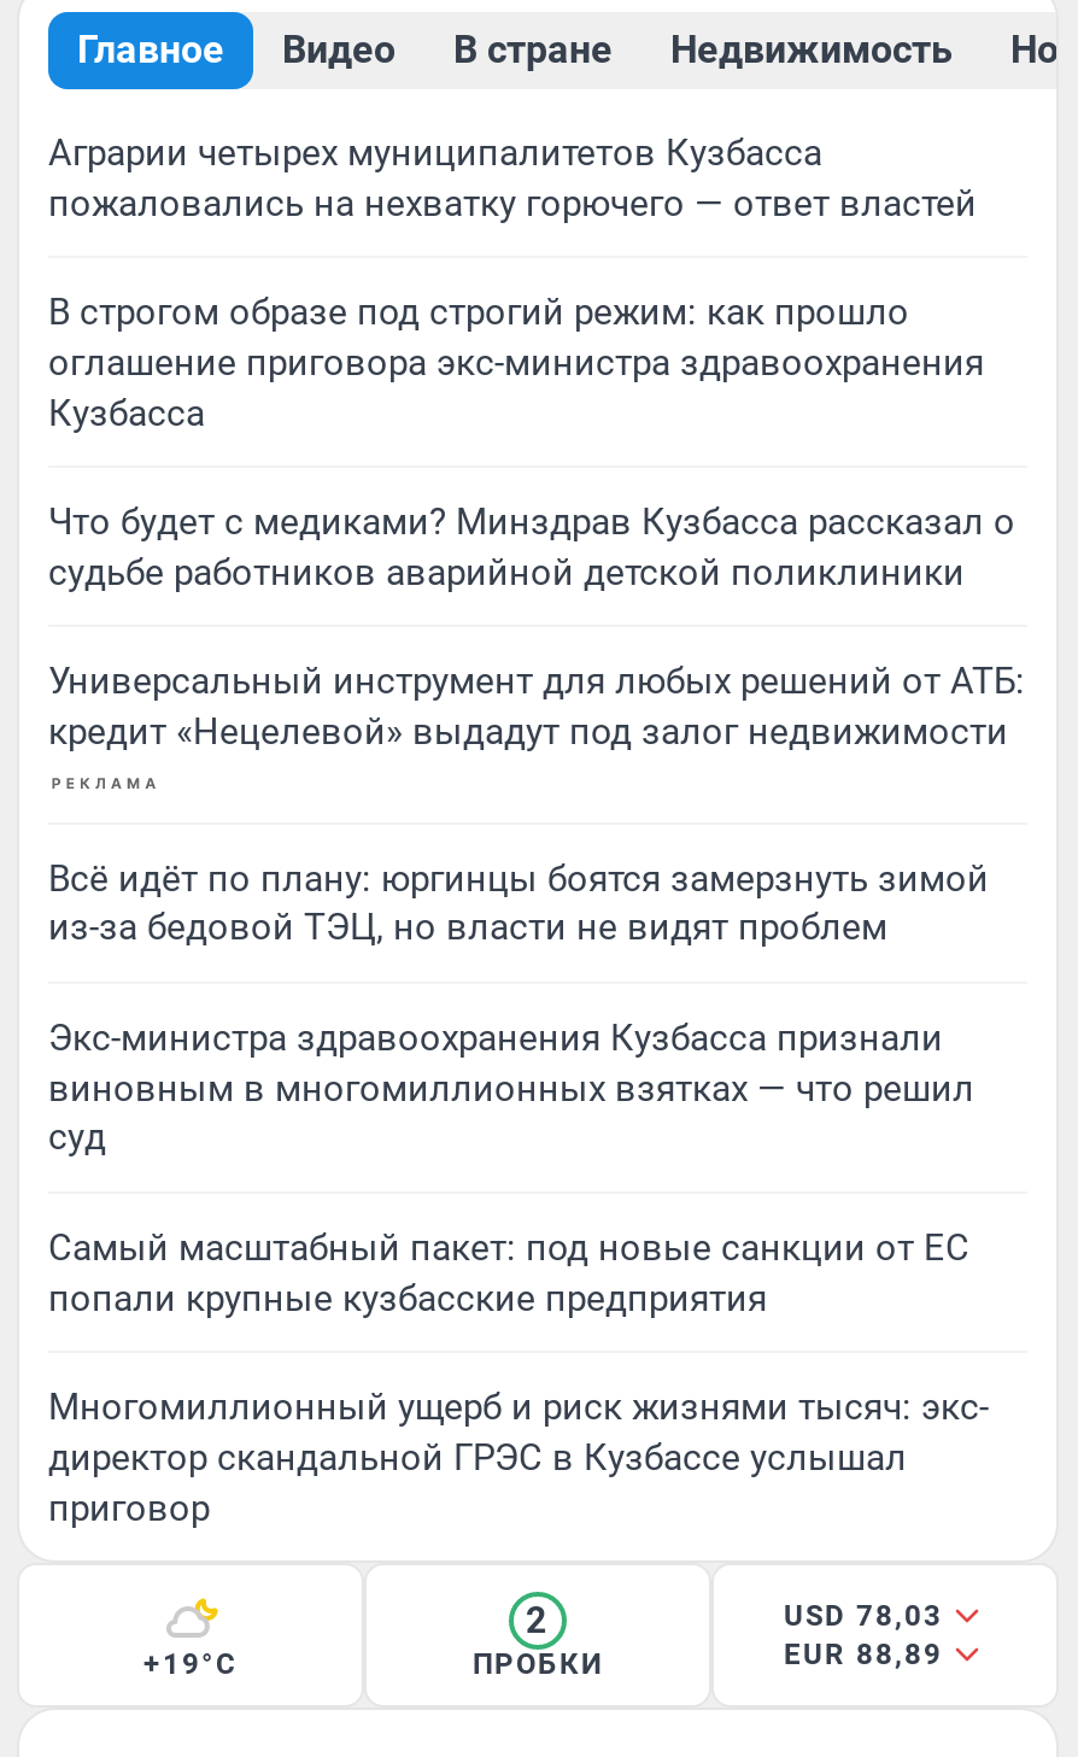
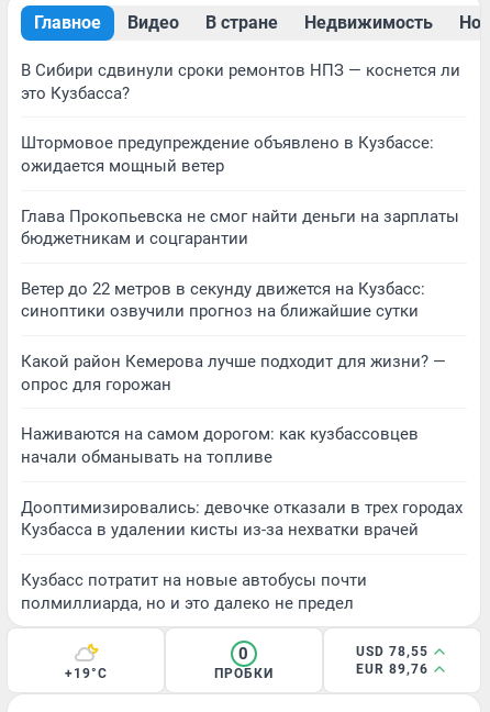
- Аграрии четырех муниципалитетов Кузбасса
- пожаловались на нехватку горючего — ответ властей
+ В Сибири сдвинули сроки ремонтов НПЗ — коснется ли
+ это Кузбасса?

- В строгом образе под строгий режим: как прошло
- оглашение приговора экс-министра здравоохранения
- Кузбасса
+ Штормовое предупреждение объявлено в Кузбассе:
+ ожидается мощный ветер

- Что будет с медиками? Минздрав Кузбасса рассказал о
- судьбе работников аварийной детской поликлиники
+ Глава Прокопьевска не смог найти деньги на зарплаты
+ бюджетникам и соцгарантии

- Универсальный инструмент для любых решений от АТБ:
- кредит «Нецелевой» выдадут под залог недвижимости
+ Ветер до 22 метров в секунду движется на Кузбасс:
+ синоптики озвучили прогноз на ближайшие сутки

- Всё идёт по плану: юргинцы боятся замерзнуть зимой
- из-за бедовой ТЭЦ, но власти не видят проблем
+ Какой район Кемерова лучше подходит для жизни? —
+ опрос для горожан

- Экс-министра здравоохранения Кузбасса признали
- виновным в многомиллионных взятках — что решил
- суд
+ Наживаются на самом дорогом: как кузбассовцев
+ начали обманывать на топливе

- Самый масштабный пакет: под новые санкции от ЕС
- попали крупные кузбасские предприятия
+ Дооптимизировались: девочке отказали в трех городах
+ Кузбасса в удалении кисты из-за нехватки врачей

- Многомиллионный ущерб и риск жизнями тысяч: экс-
- директор скандальной ГРЭС в Кузбассе услышал
- приговор
+ Кузбасс потратит на новые автобусы почти
+ полмиллиарда, но и это далеко не предел

- 2
+ 0

- USD 78,03
+ USD 78,55

- EUR 88,89
+ EUR 89,76
